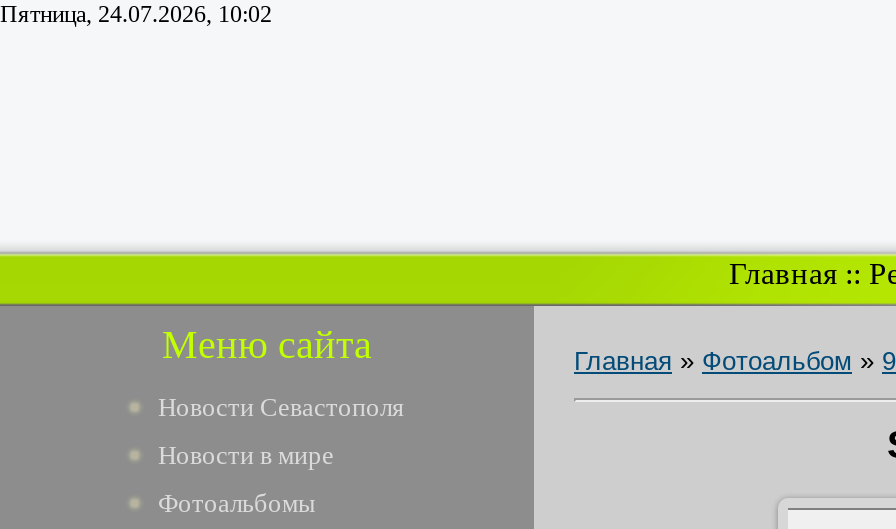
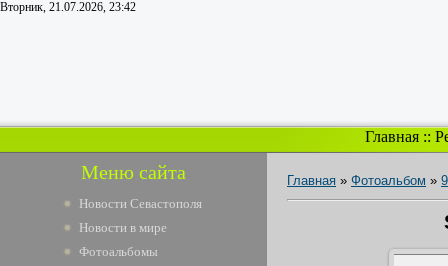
- Пятница, 24.07.2026, 10:02
+ Вторник, 21.07.2026, 23:42
